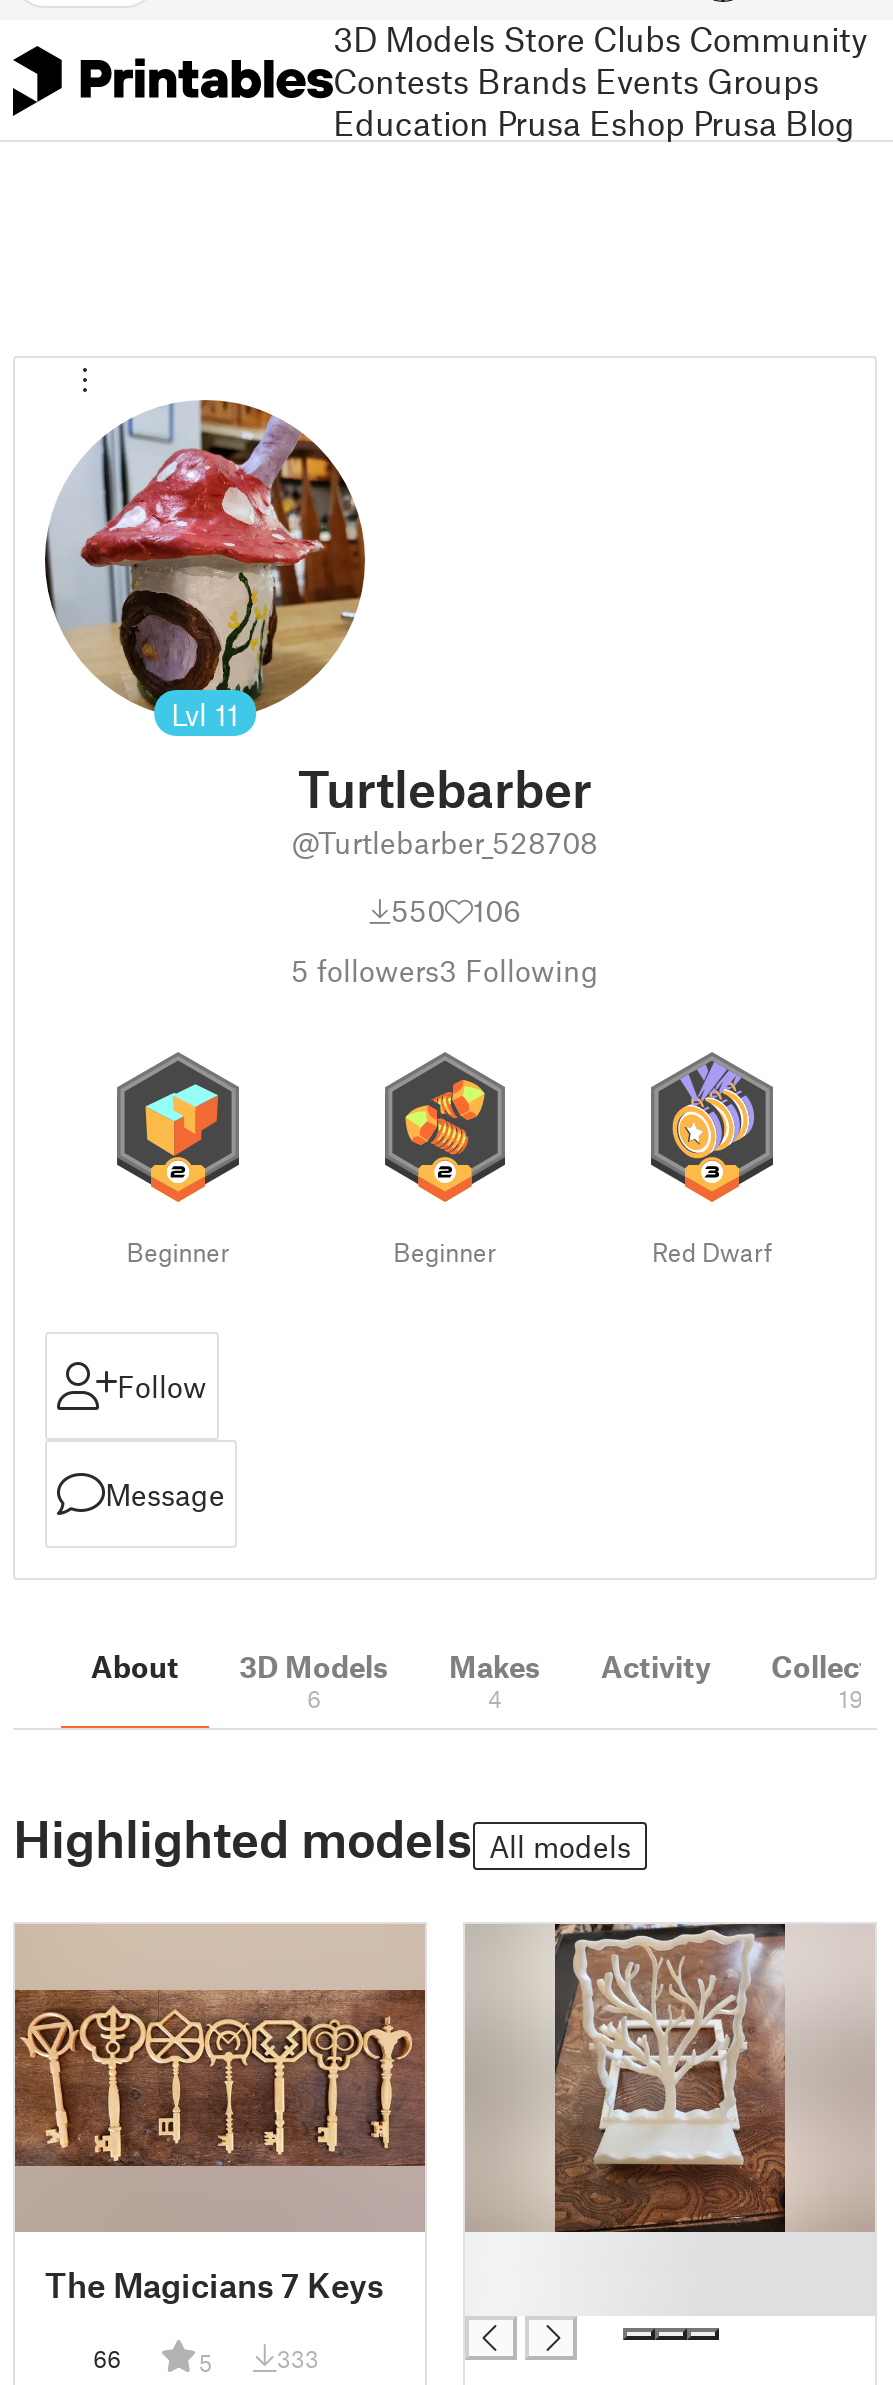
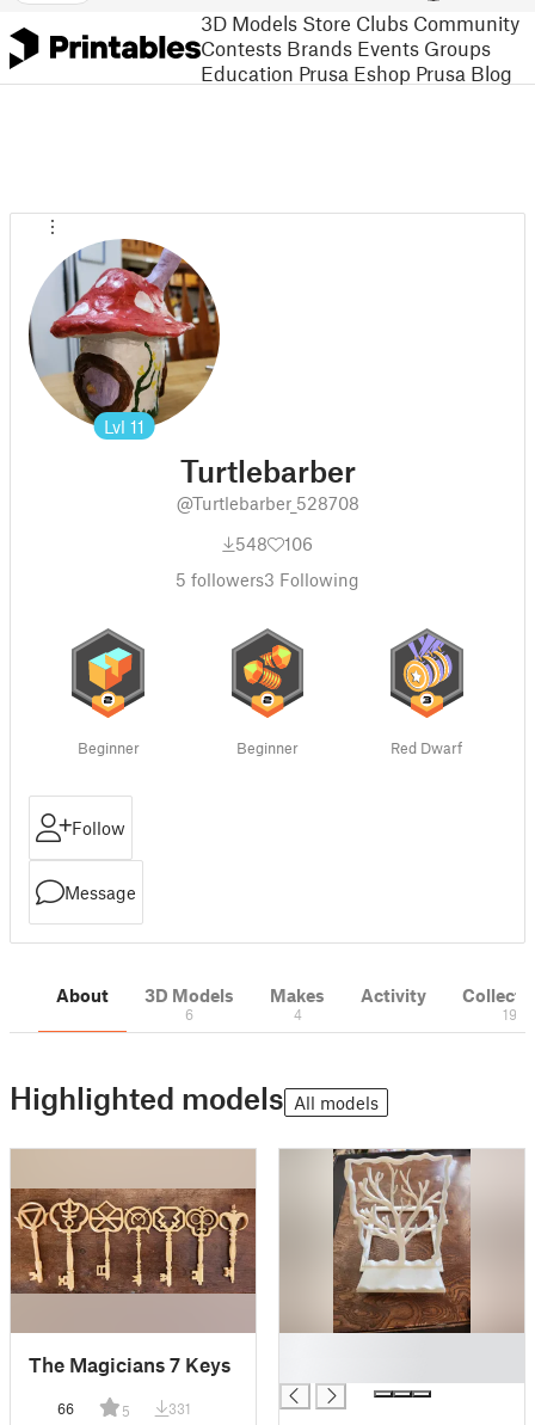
- 550 106
+ 548 106

- 333
+ 331
